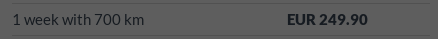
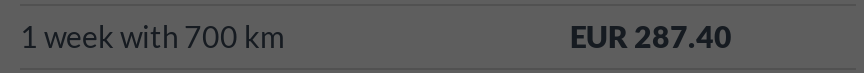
- EUR 249.90
+ EUR 287.40
